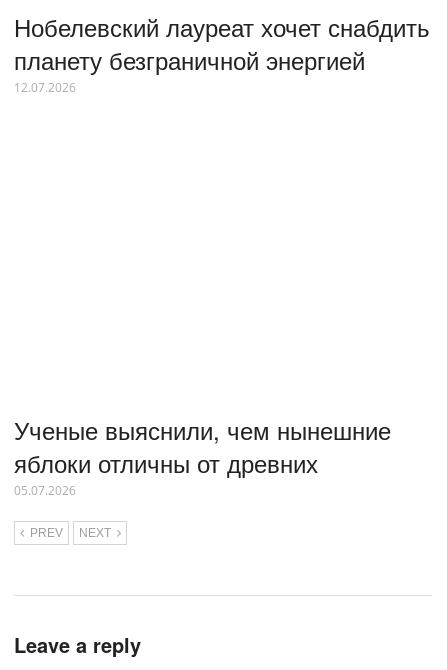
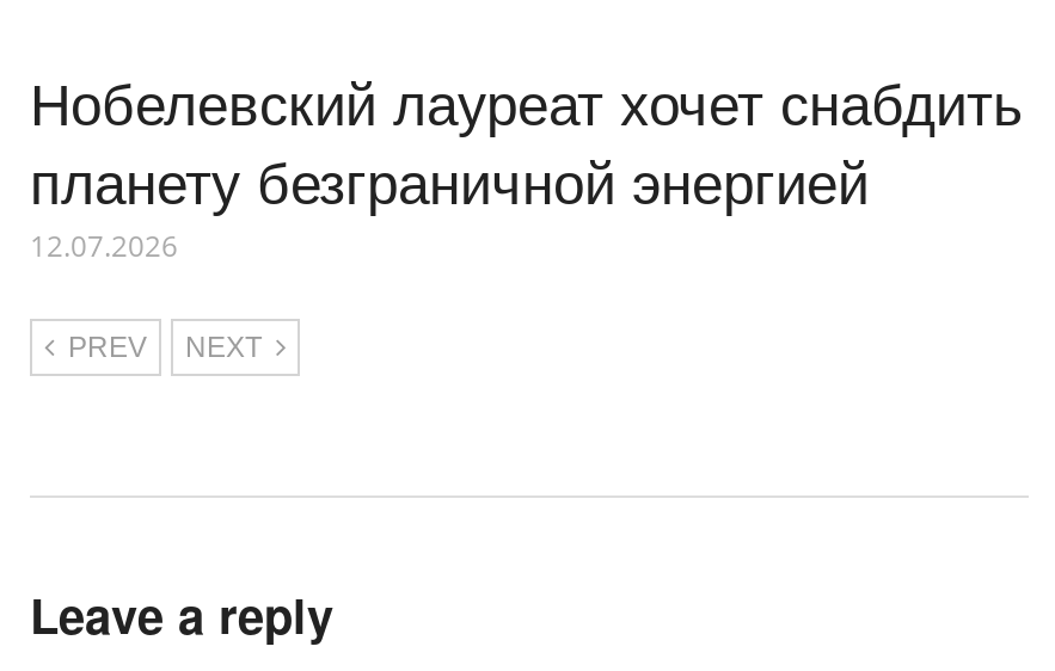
- Ученые выяснили, чем нынешние
- яблоки отличны от древних
- 05.07.2026
